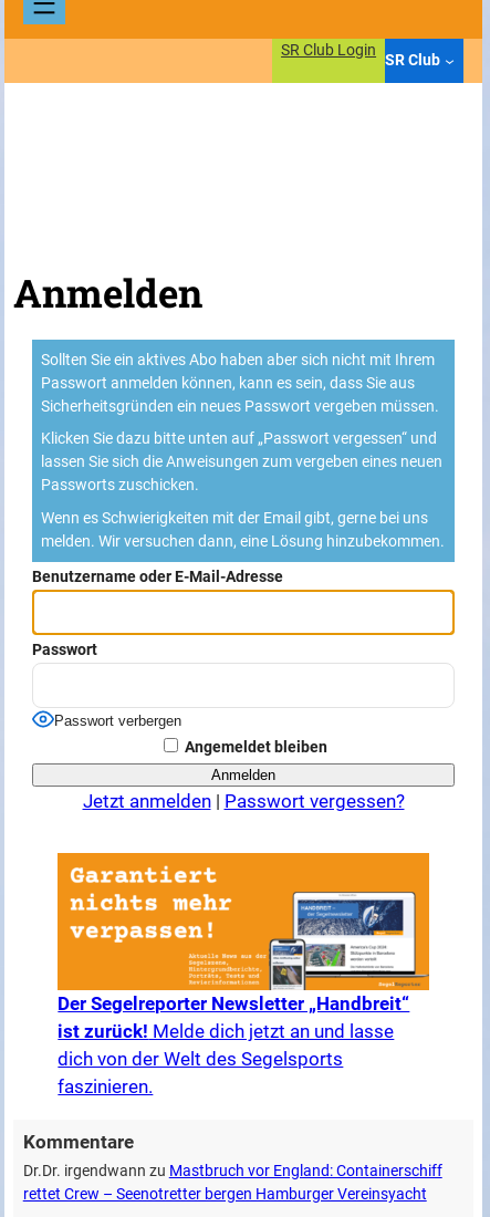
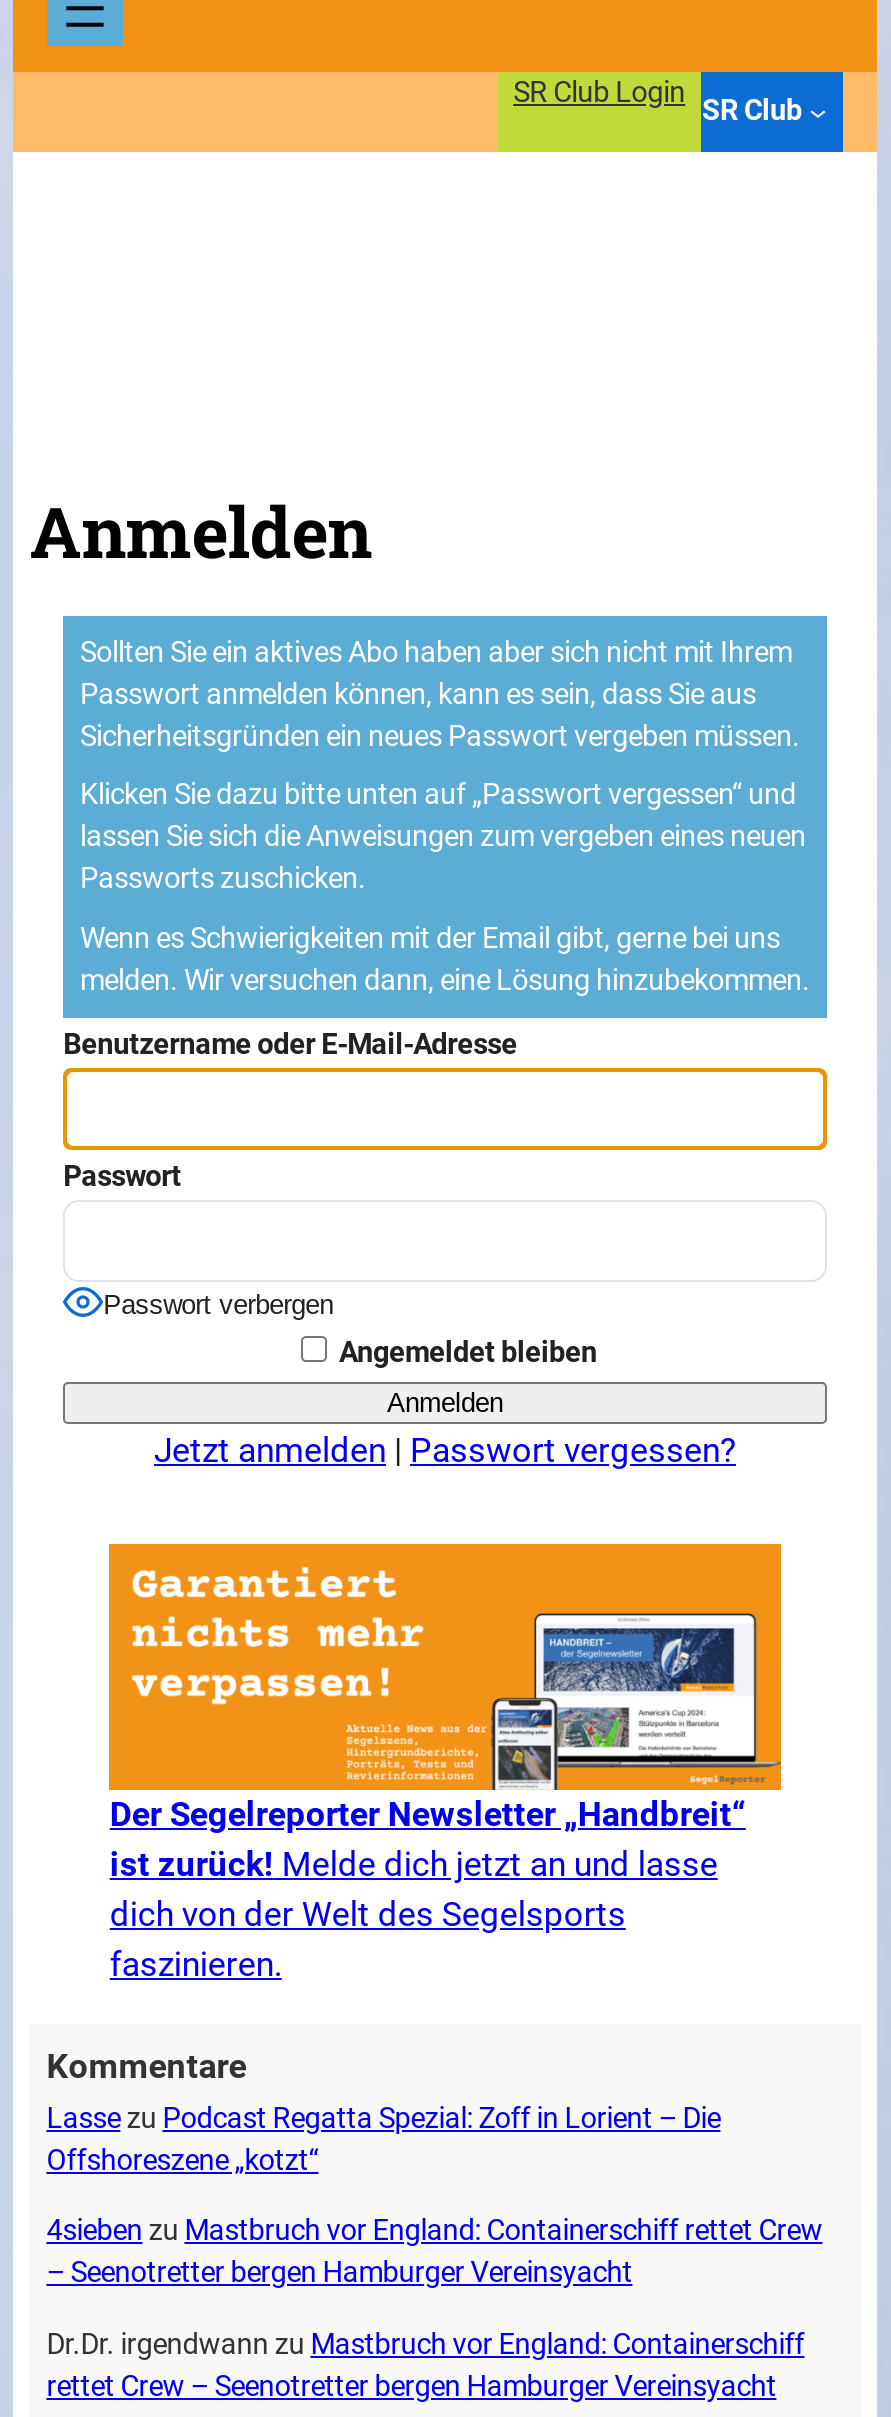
+ Lasse zu Podcast Regatta Spezial: Zoff in Lorient – Die
+ Offshoreszene „kotzt“
+ 4sieben zu Mastbruch vor England: Containerschiff rettet Crew
+ – Seenotretter bergen Hamburger Vereinsyacht
